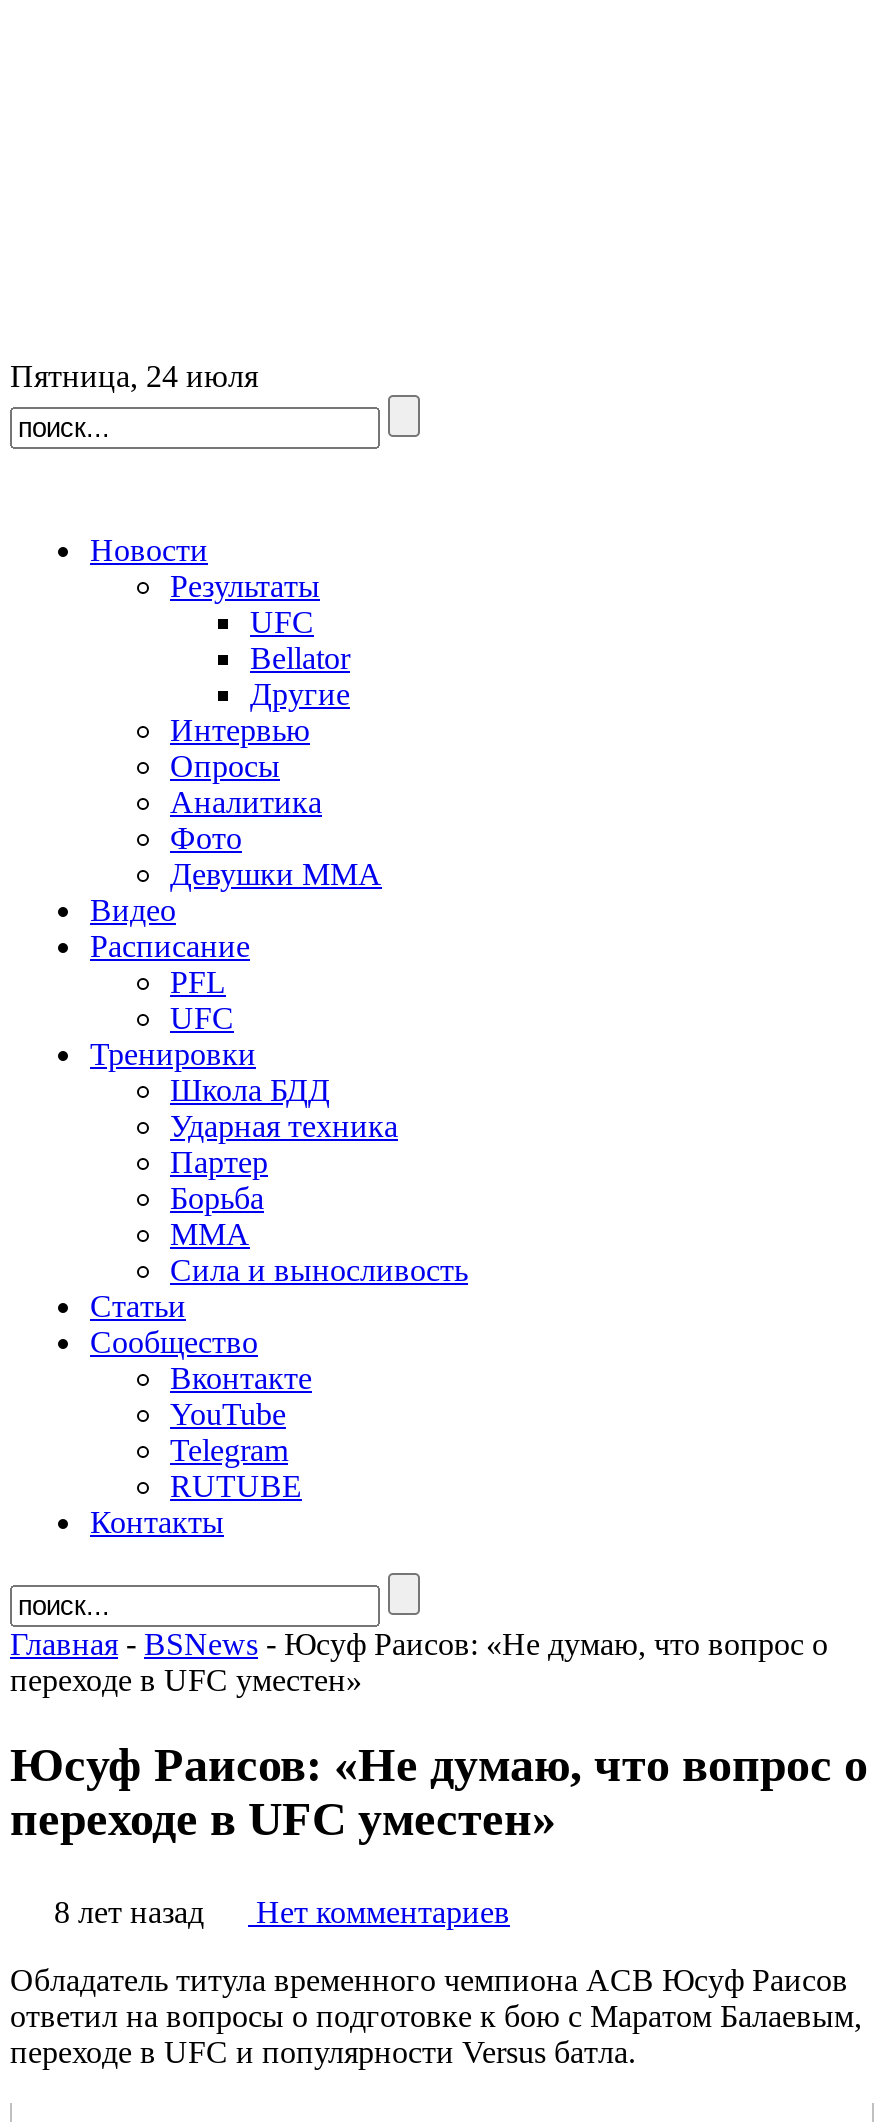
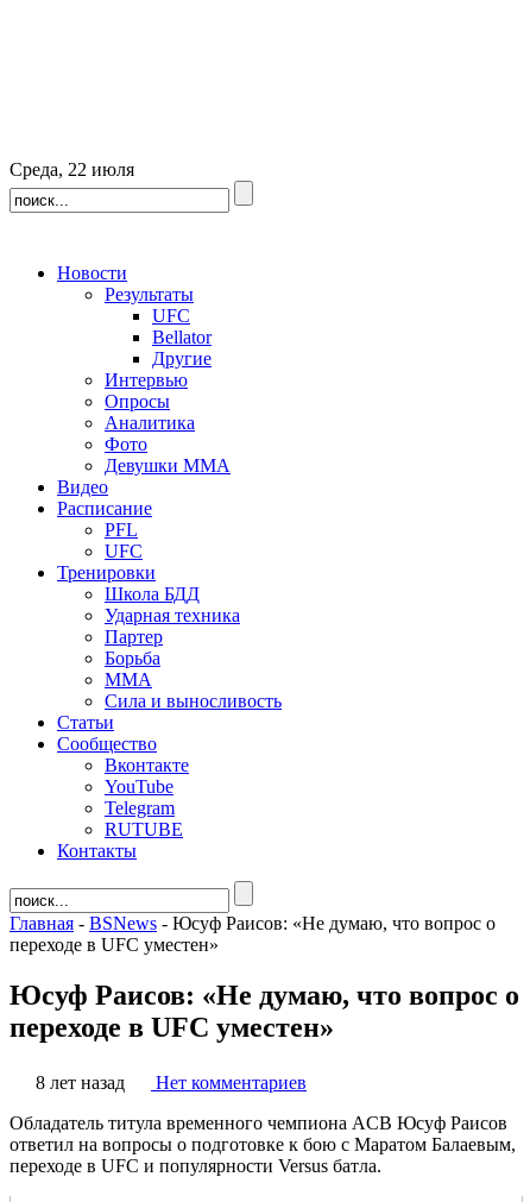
- Пятница, 24 июля
+ Среда, 22 июля
